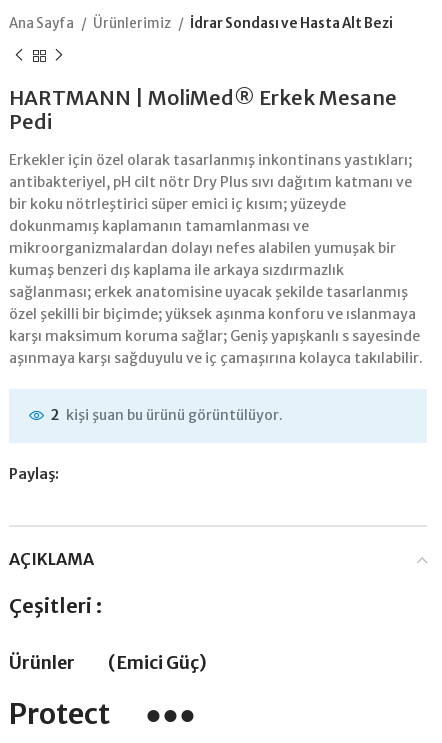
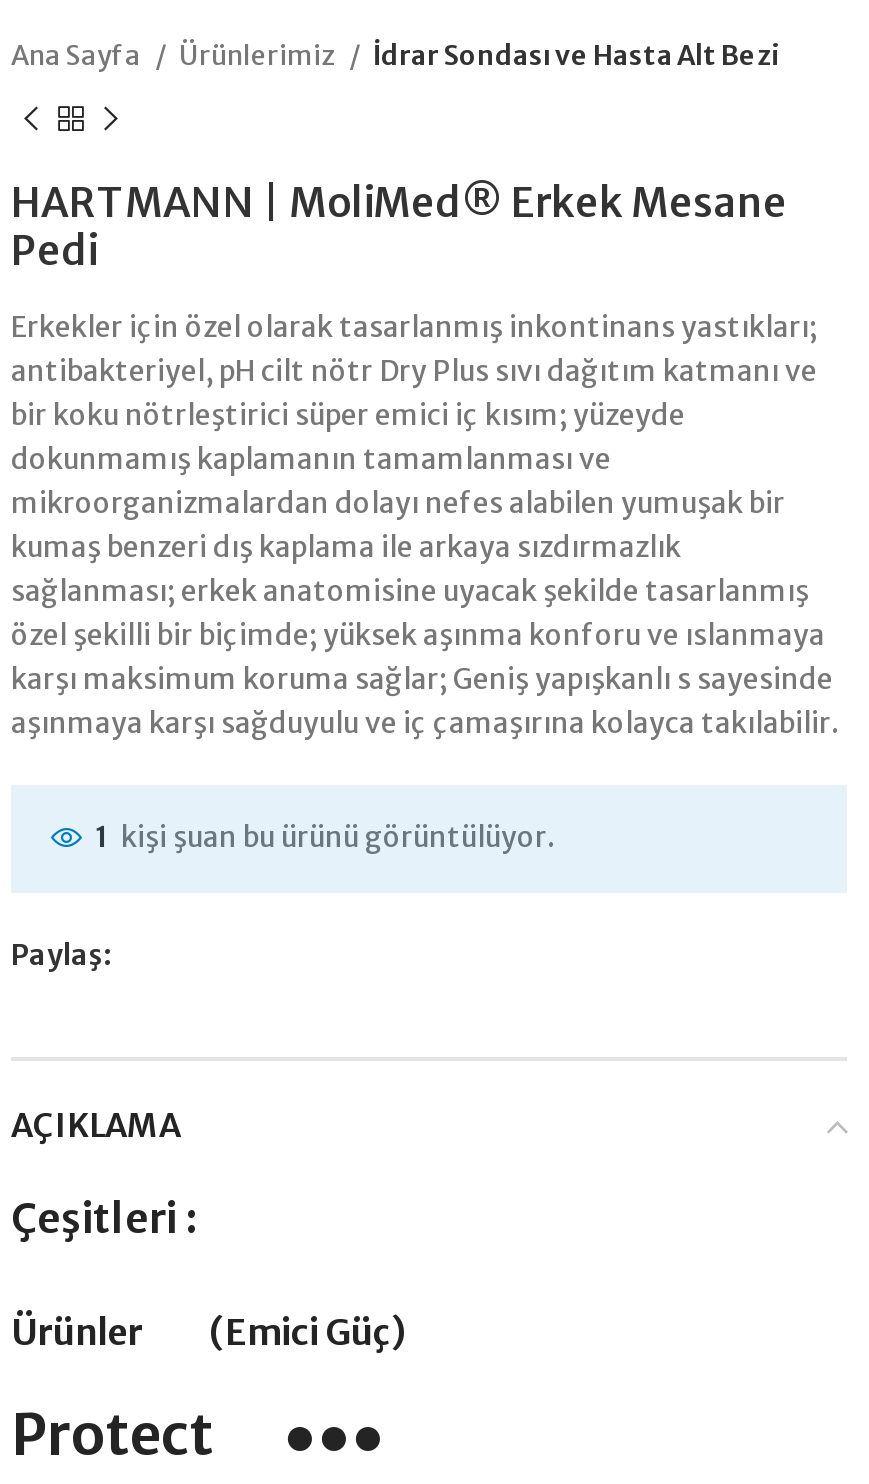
- 2 kişi şuan bu ürünü görüntülüyor.
+ 1 kişi şuan bu ürünü görüntülüyor.
